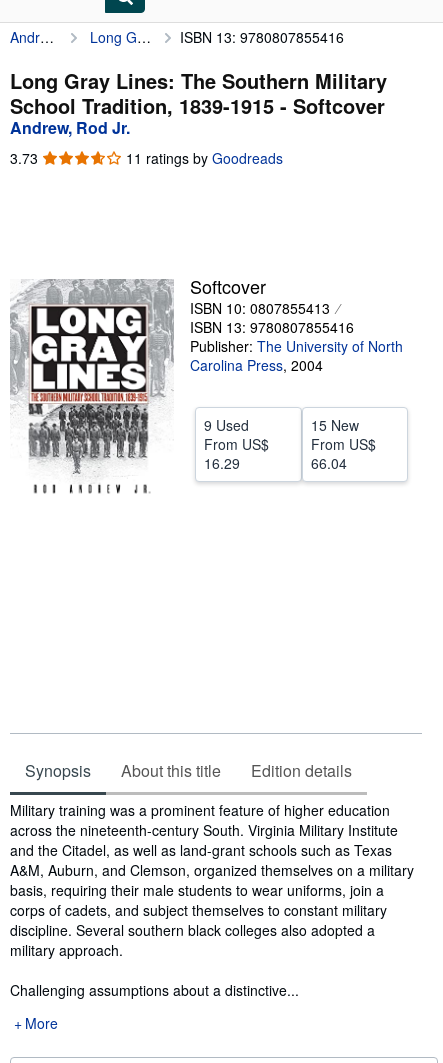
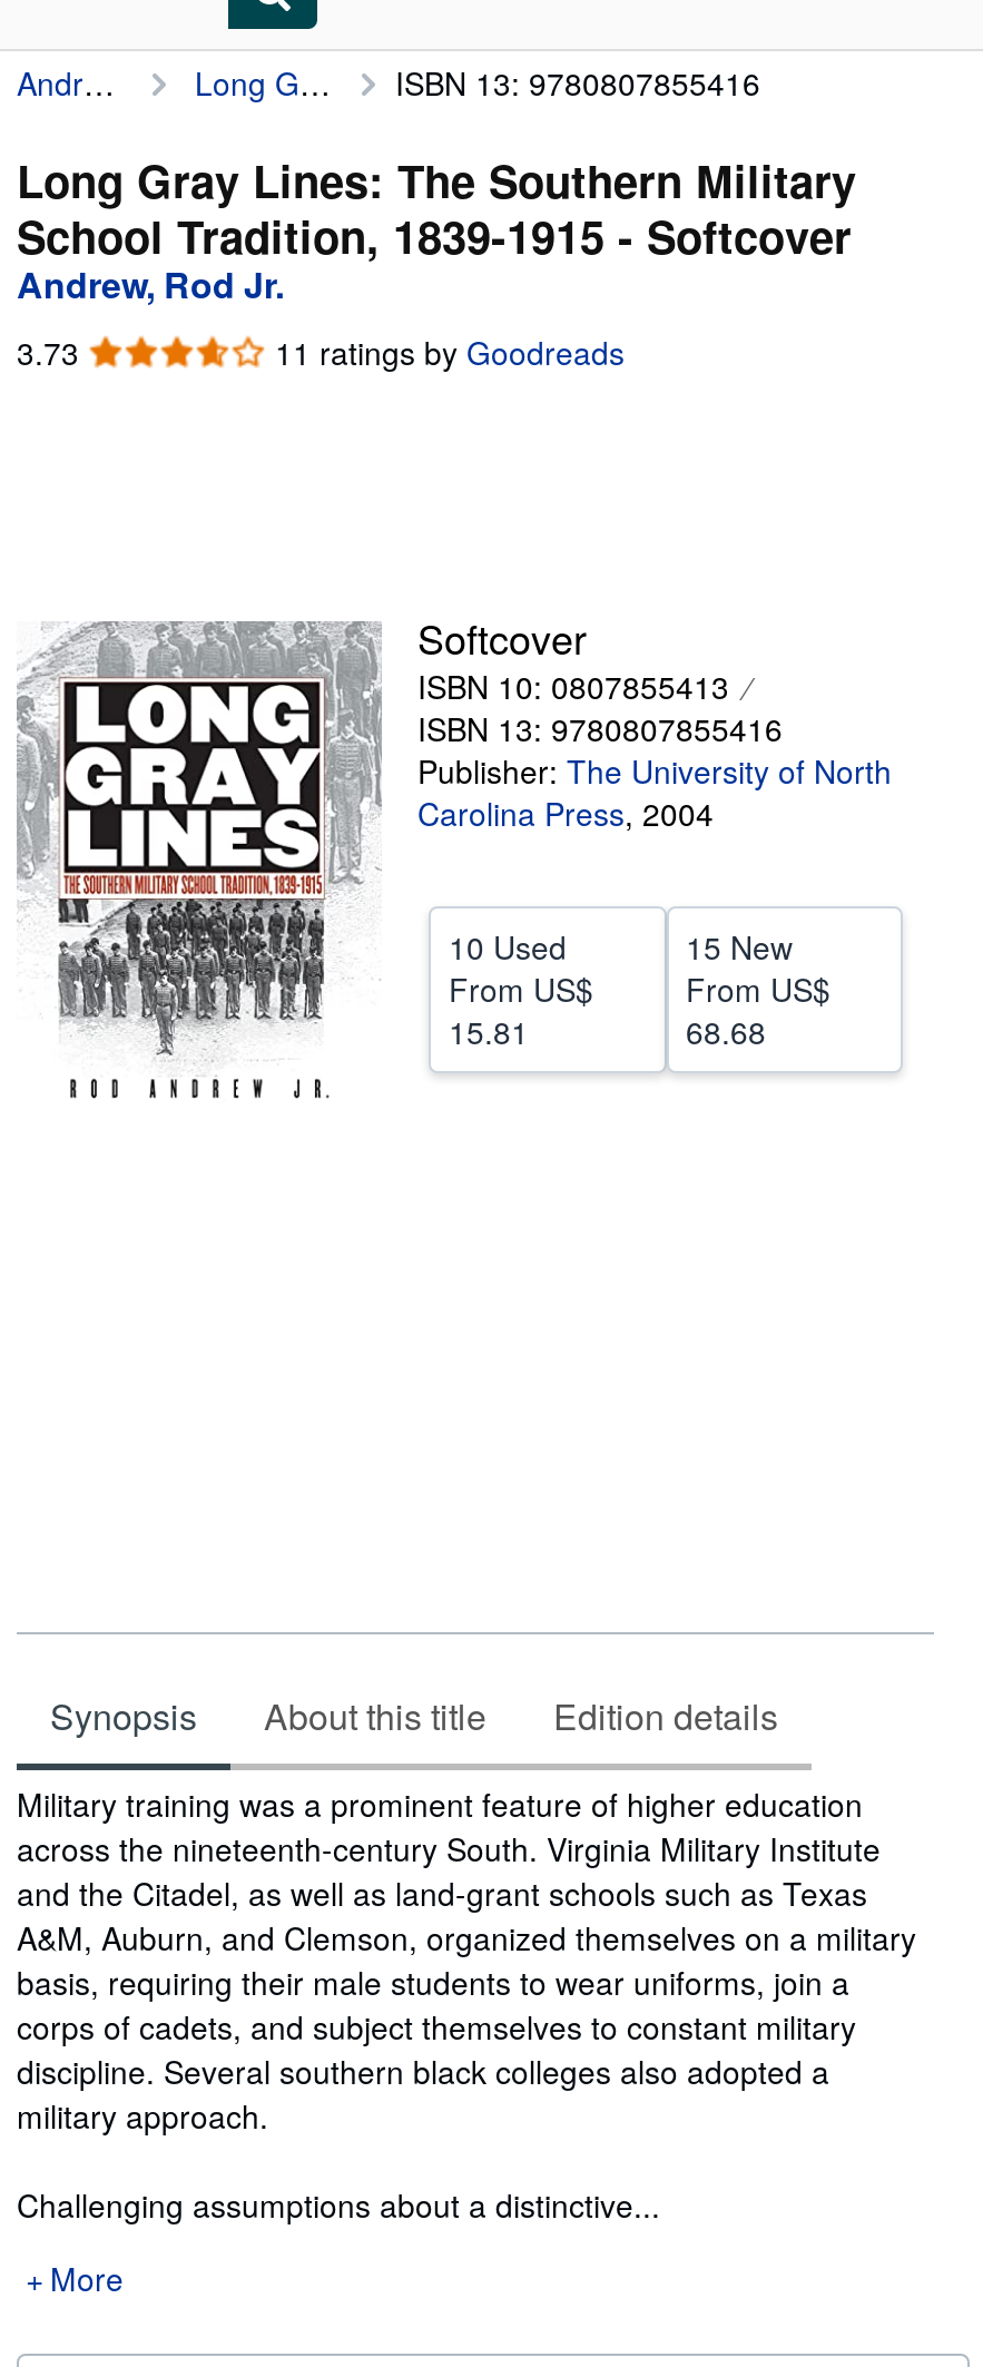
- 9 Used
+ 10 Used

- 16.29
+ 15.81

- 66.04
+ 68.68
